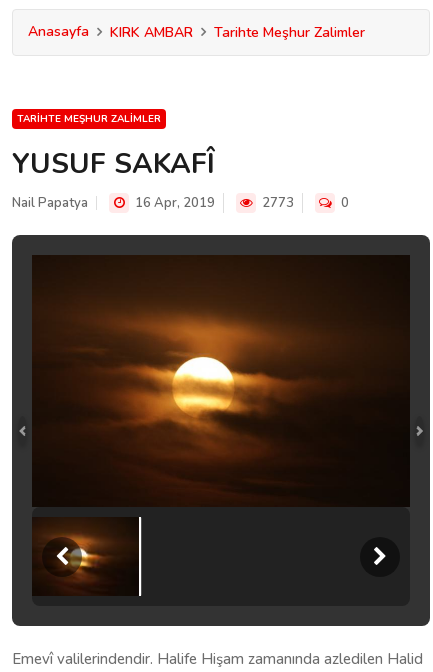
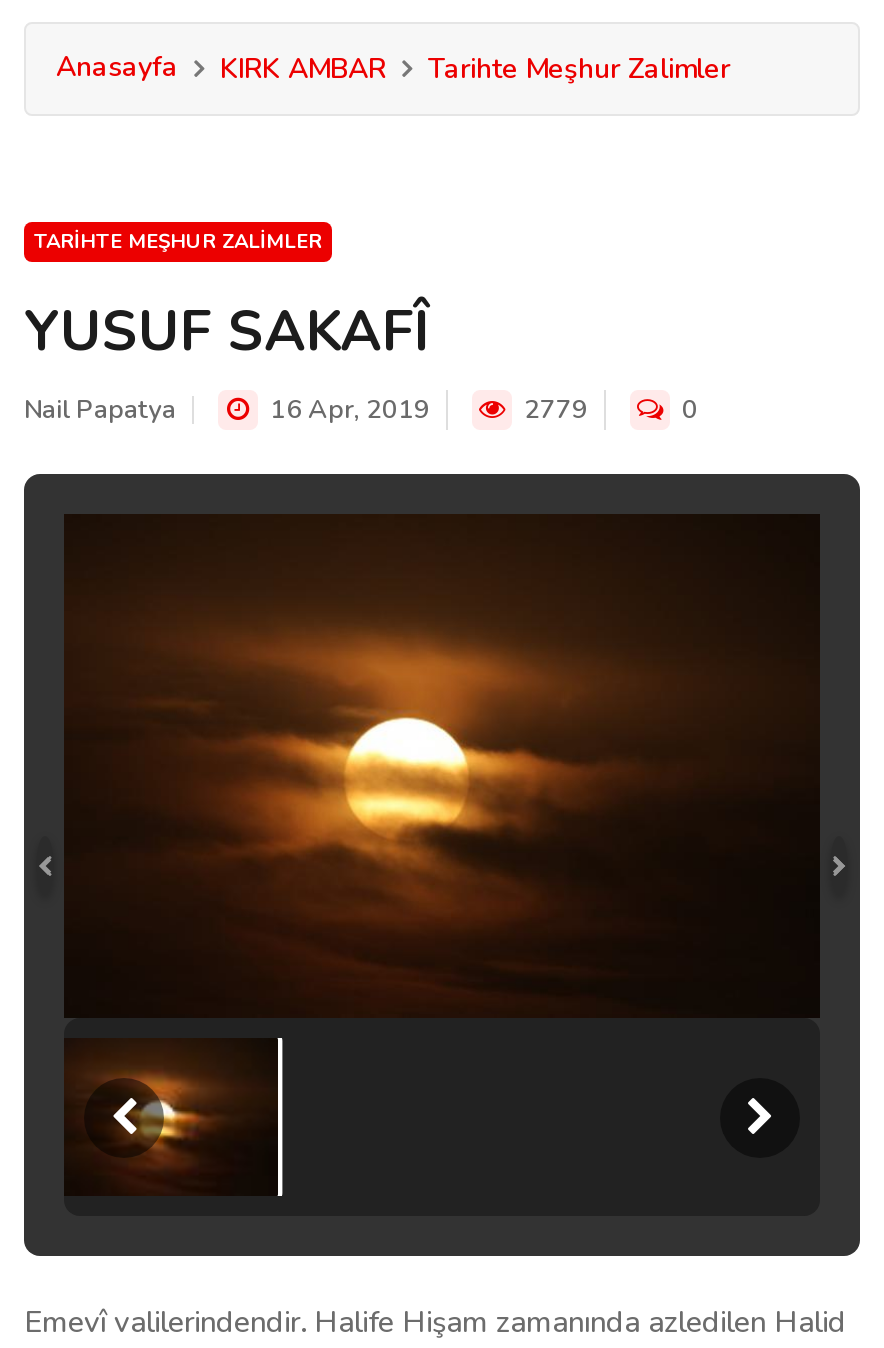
- 2773
+ 2779
